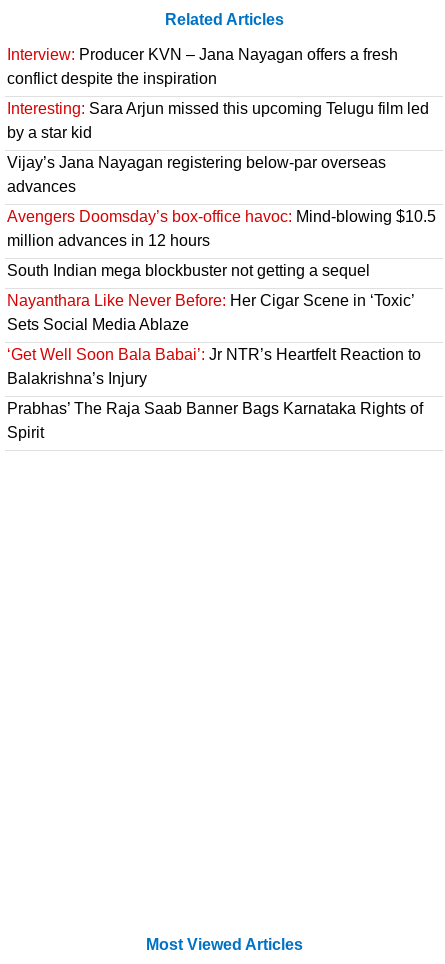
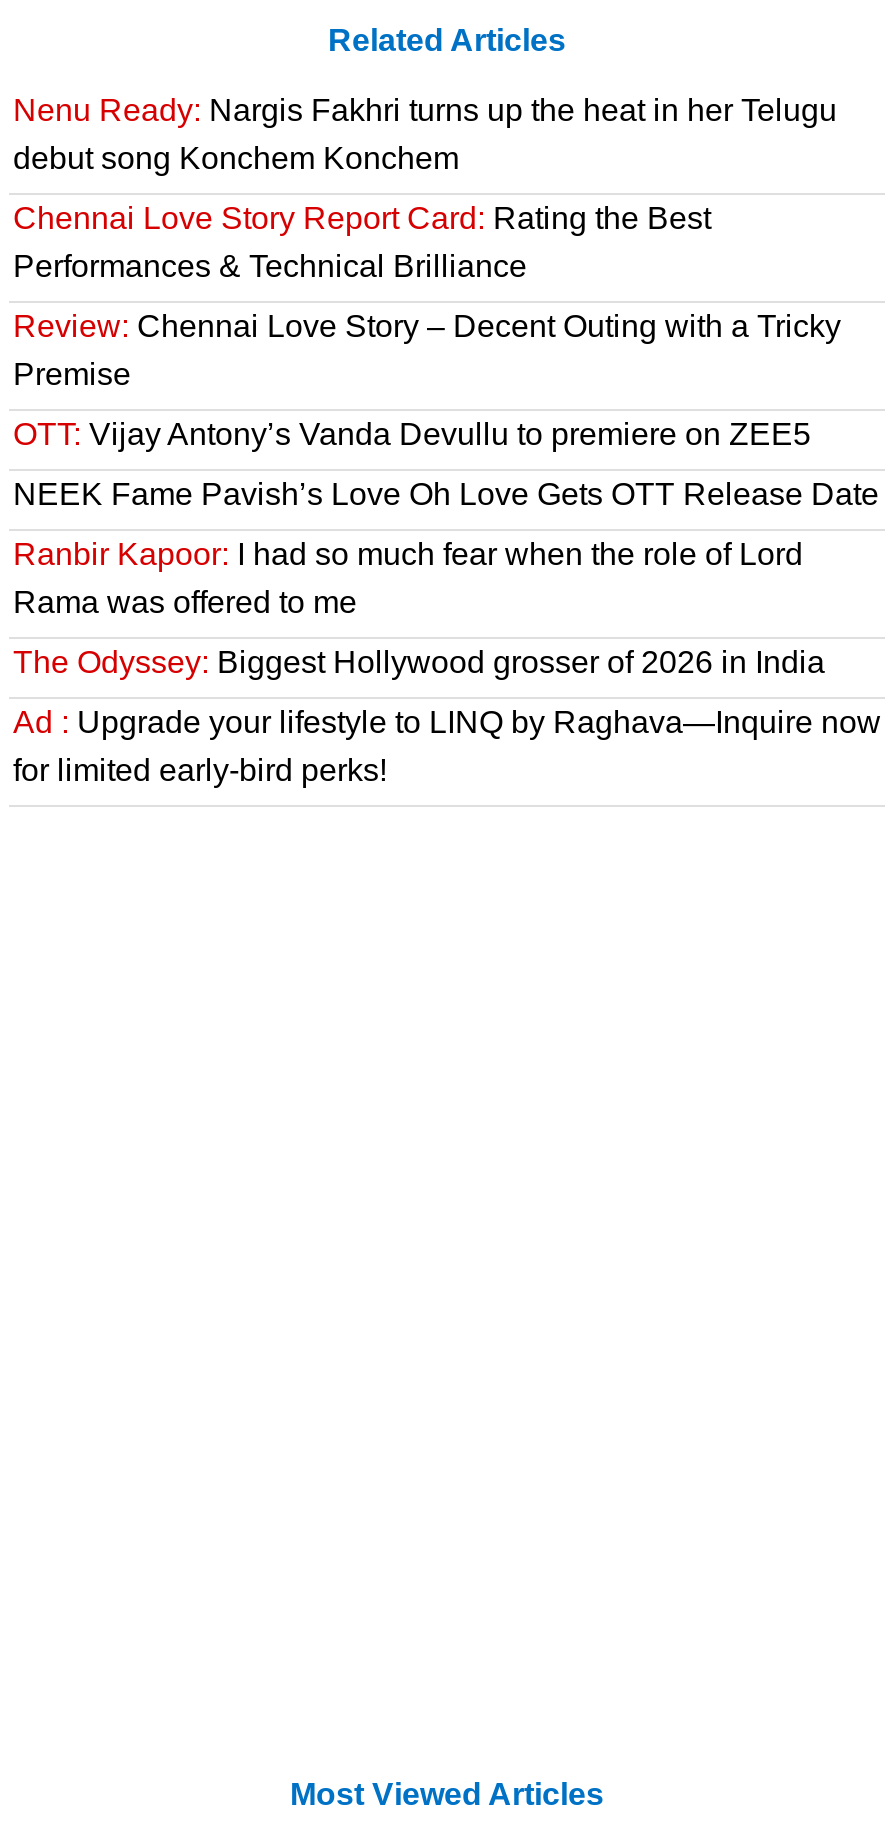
- Interview: Producer KVN – Jana Nayagan offers a fresh
- conflict despite the inspiration
+ Nenu Ready: Nargis Fakhri turns up the heat in her Telugu
+ debut song Konchem Konchem

- Interesting: Sara Arjun missed this upcoming Telugu film led
- by a star kid
+ Chennai Love Story Report Card: Rating the Best
+ Performances & Technical Brilliance

- Vijay’s Jana Nayagan registering below-par overseas
- advances
+ Review: Chennai Love Story – Decent Outing with a Tricky
+ Premise

- Avengers Doomsday’s box-office havoc: Mind-blowing $10.5
- million advances in 12 hours
+ OTT: Vijay Antony’s Vanda Devullu to premiere on ZEE5

- South Indian mega blockbuster not getting a sequel
+ NEEK Fame Pavish’s Love Oh Love Gets OTT Release Date

- Nayanthara Like Never Before: Her Cigar Scene in ‘Toxic’
- Sets Social Media Ablaze
+ Ranbir Kapoor: I had so much fear when the role of Lord
+ Rama was offered to me

- ‘Get Well Soon Bala Babai’: Jr NTR’s Heartfelt Reaction to
- Balakrishna’s Injury
+ The Odyssey: Biggest Hollywood grosser of 2026 in India

- Prabhas’ The Raja Saab Banner Bags Karnataka Rights of
- Spirit
+ Ad : Upgrade your lifestyle to LINQ by Raghava—Inquire now
+ for limited early-bird perks!
